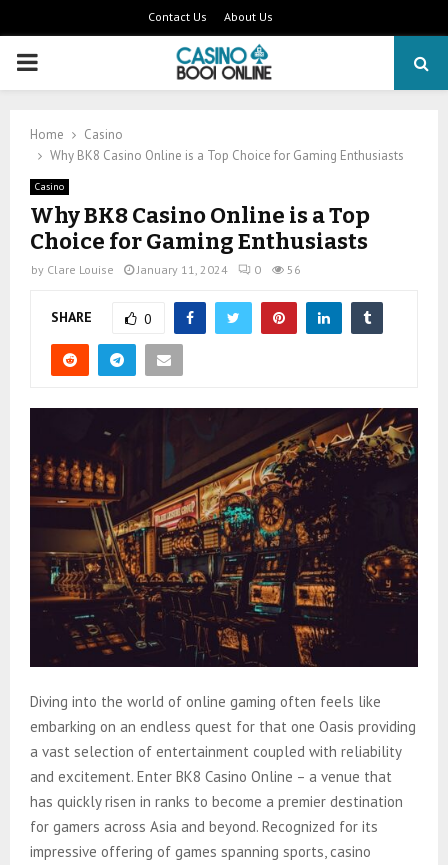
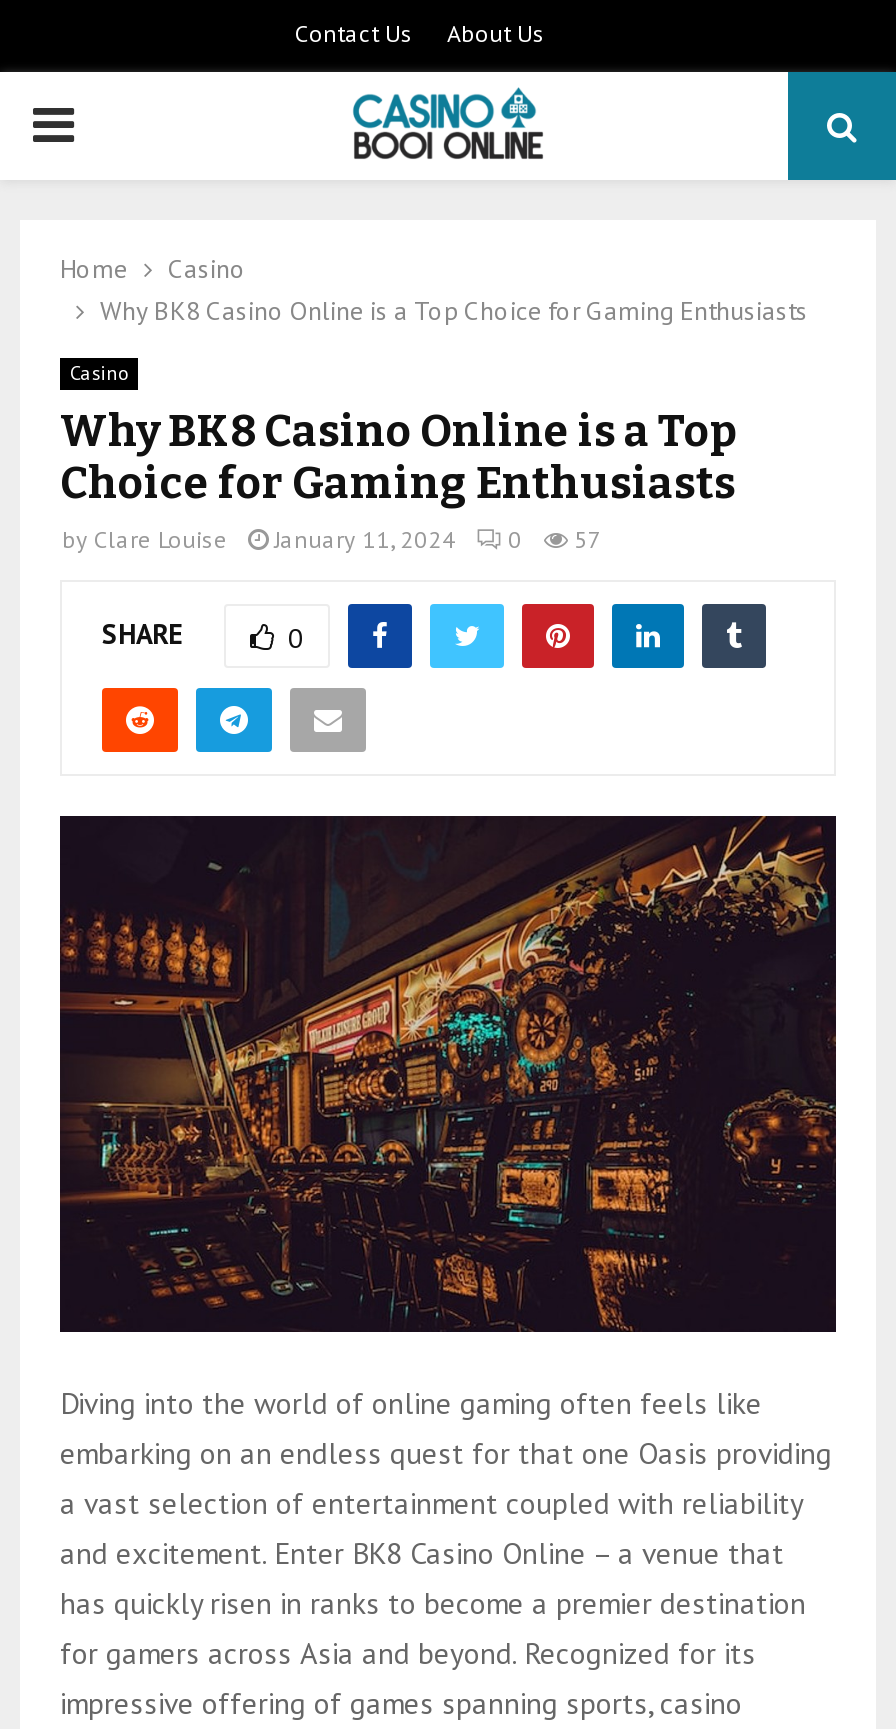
- by Clare Louise January 11, 2024 0 56
+ by Clare Louise January 11, 2024 0 57
